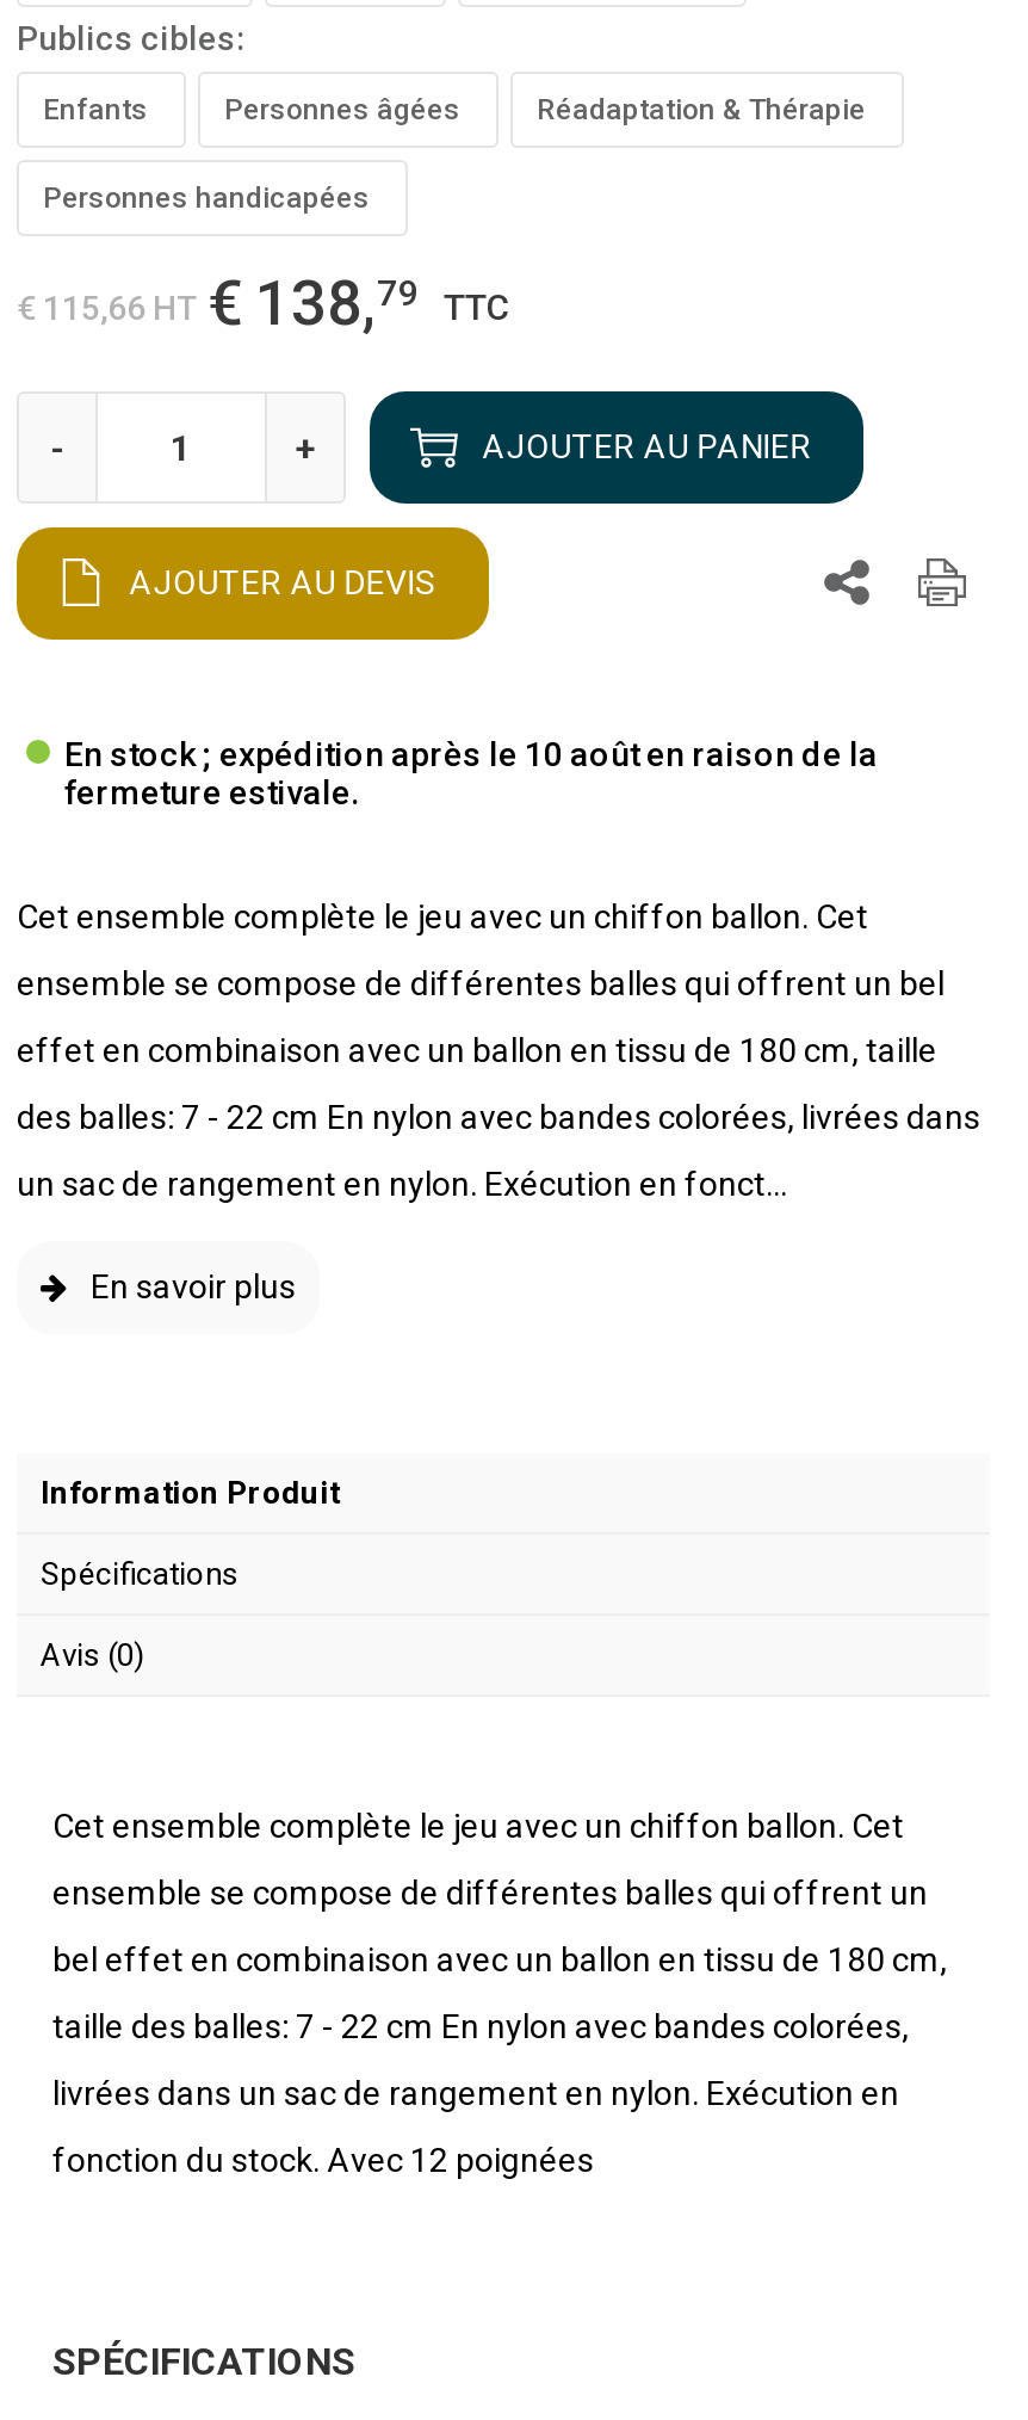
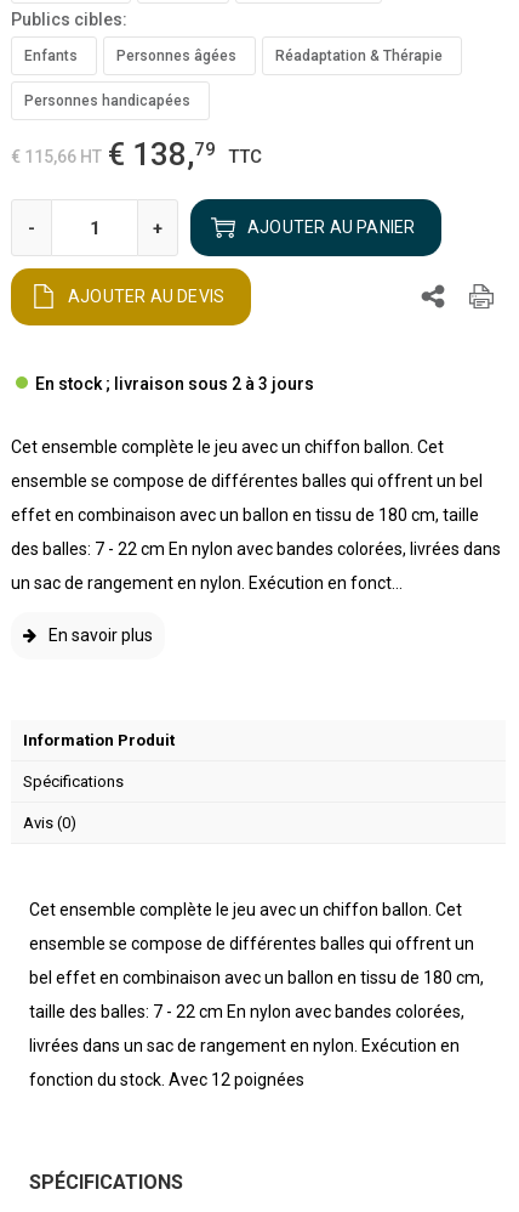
- En stock ; expédition après le 10 août en raison de la
- fermeture estivale.
+ En stock ; livraison sous 2 à 3 jours
